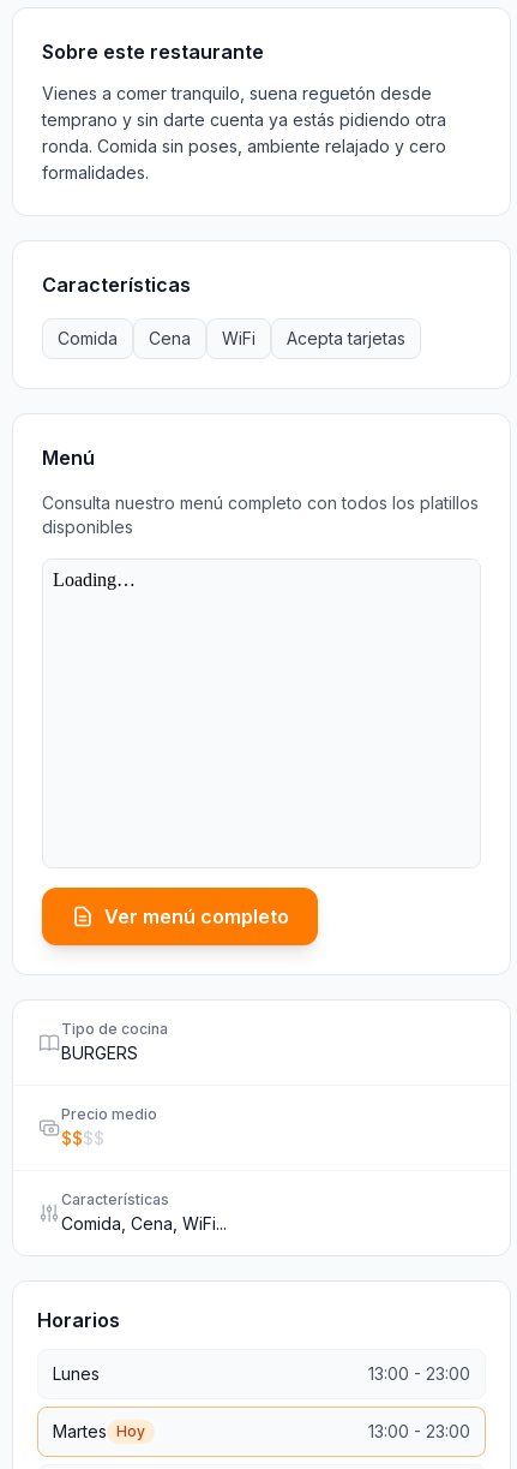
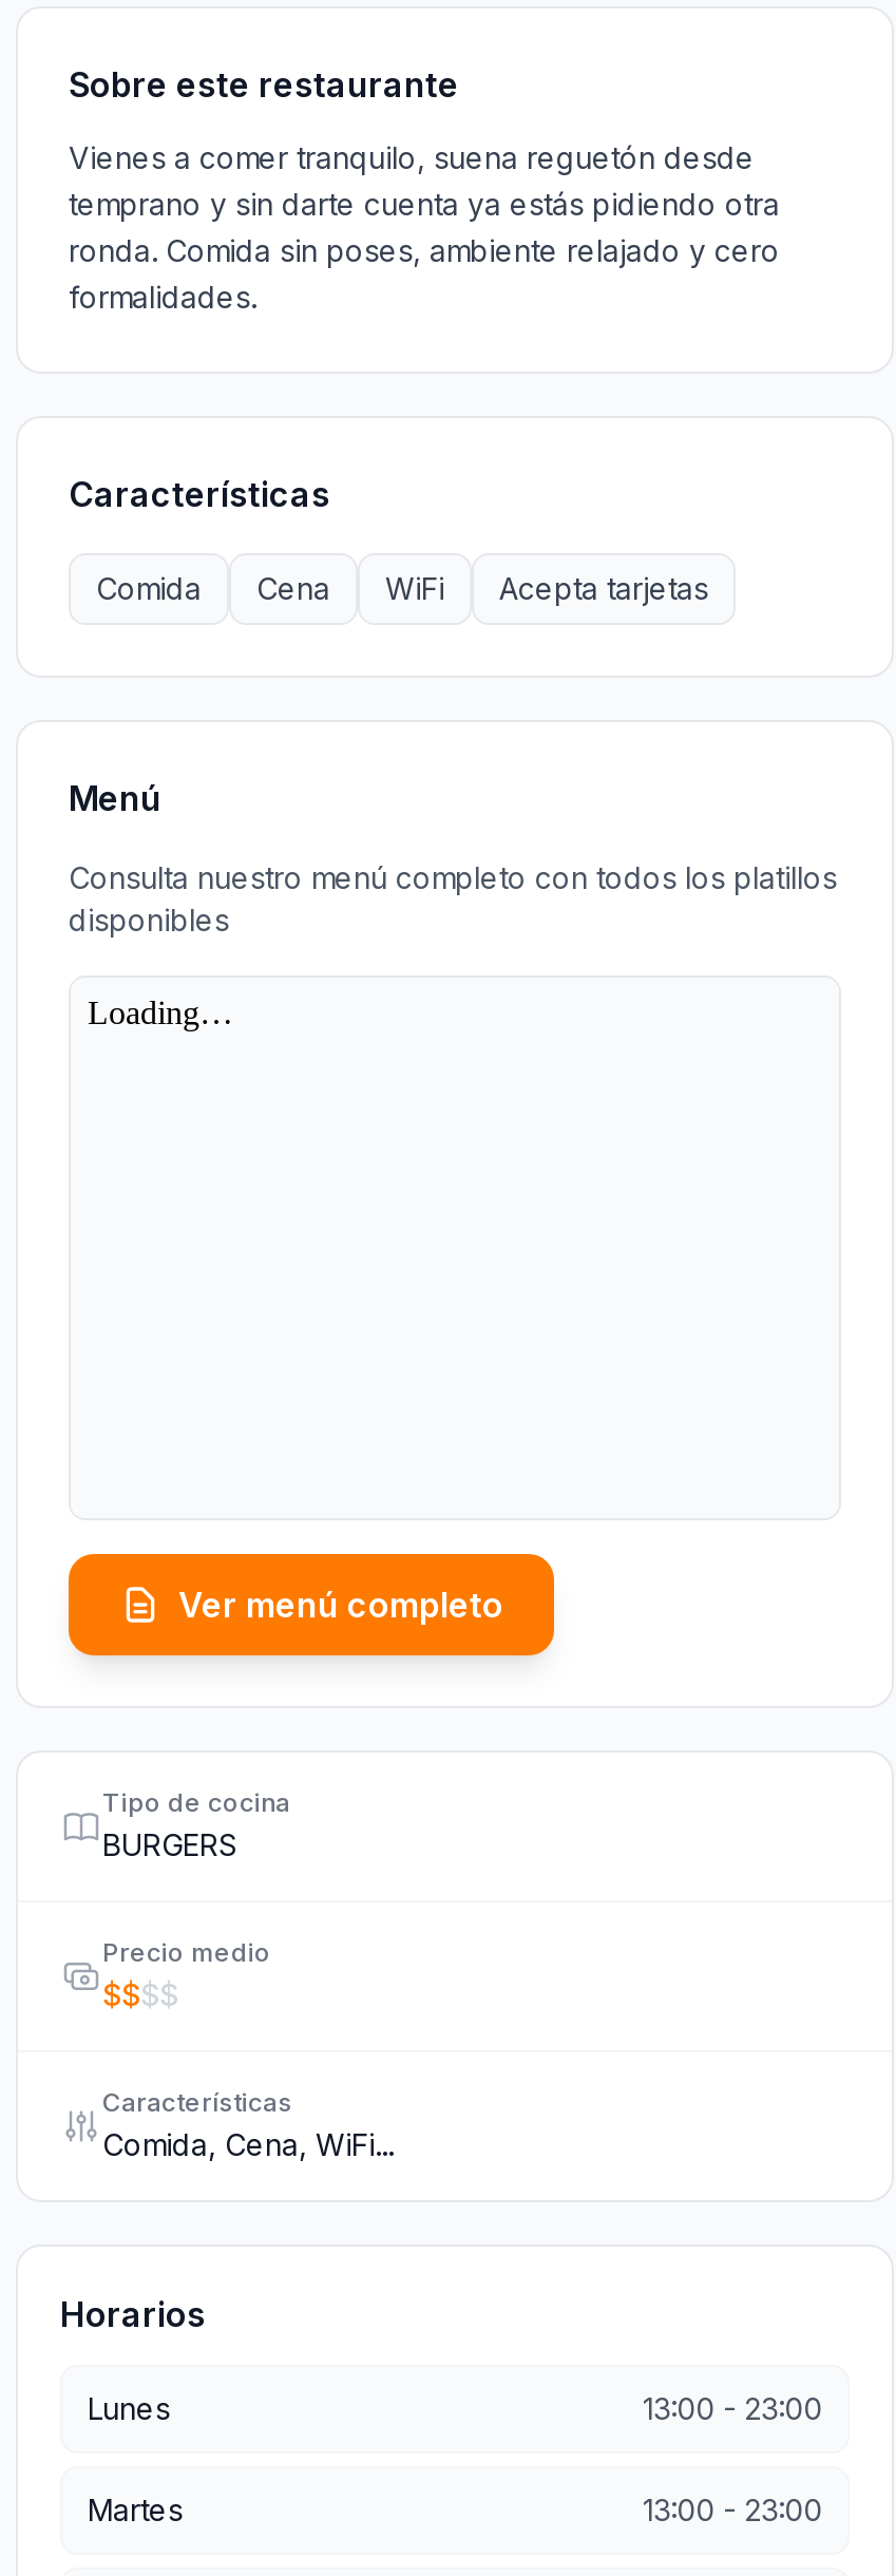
- Martes Hoy
+ Martes
